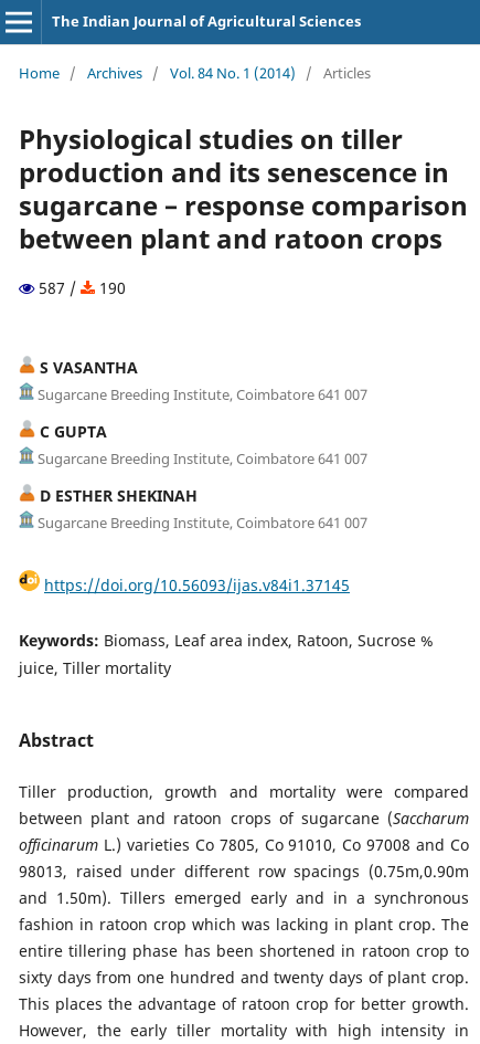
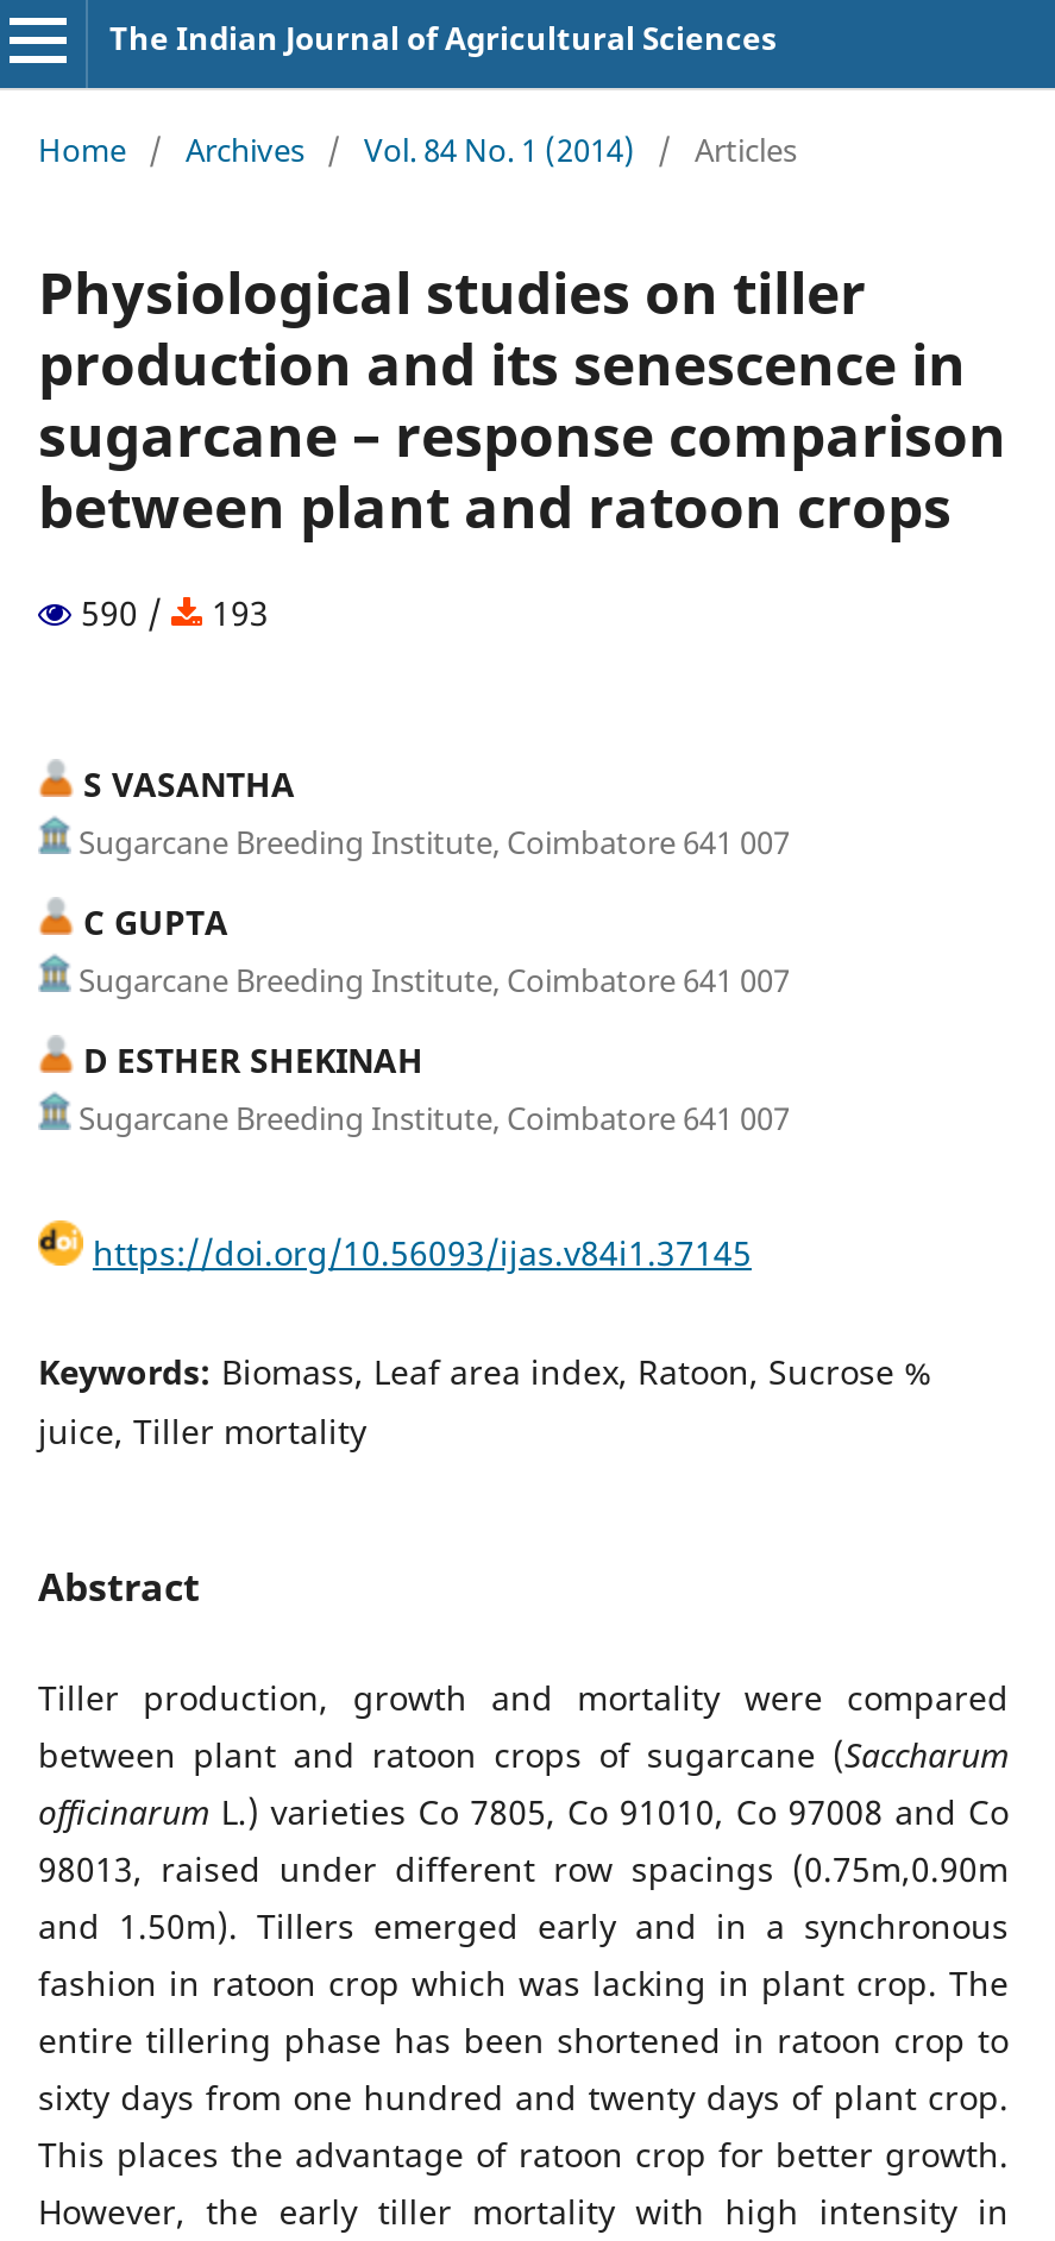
- 587 /
+ 590 /

- 190
+ 193
